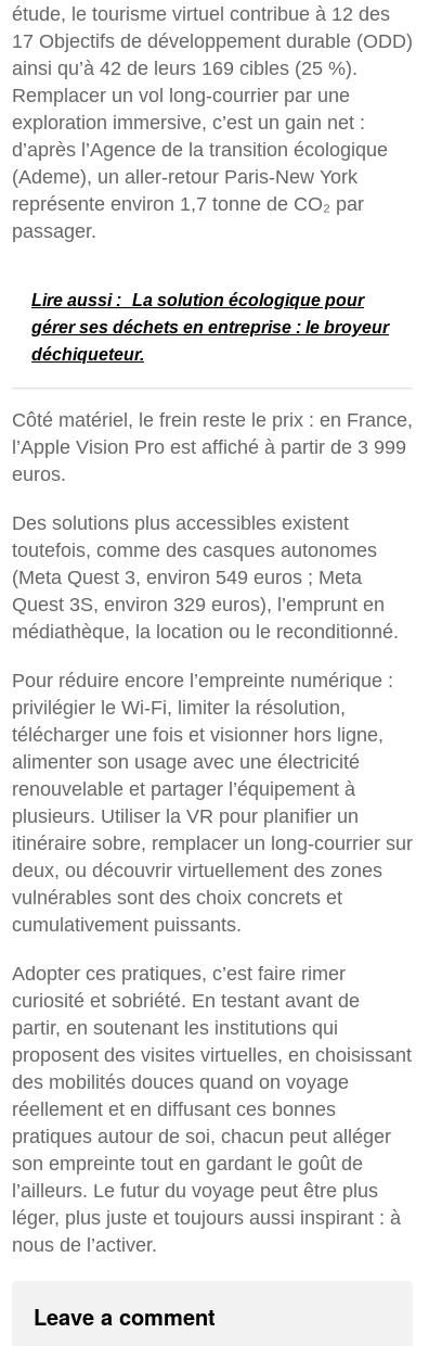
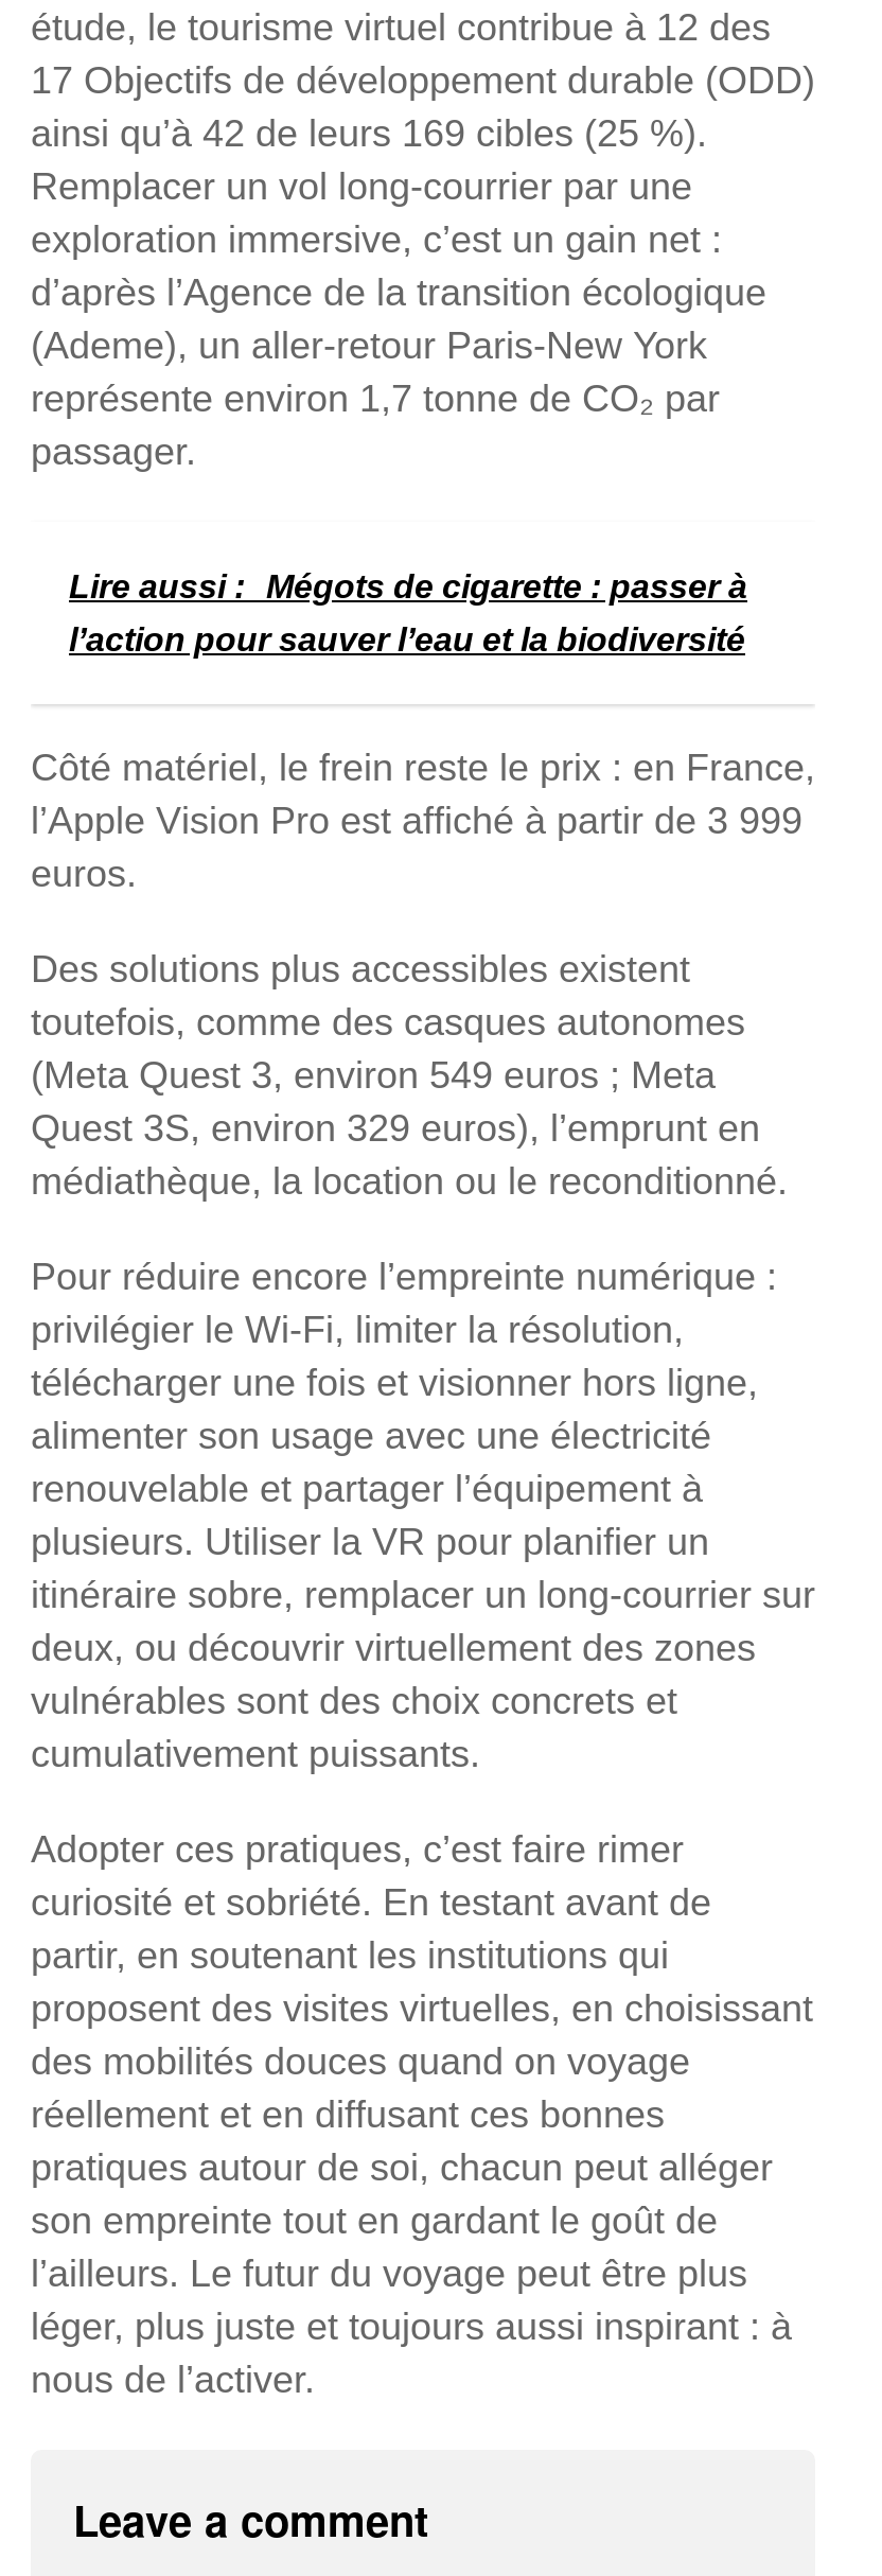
- Lire aussi : La solution écologique pour
- gérer ses déchets en entreprise : le broyeur
- déchiqueteur.
+ Lire aussi : Mégots de cigarette : passer à
+ l’action pour sauver l’eau et la biodiversité
